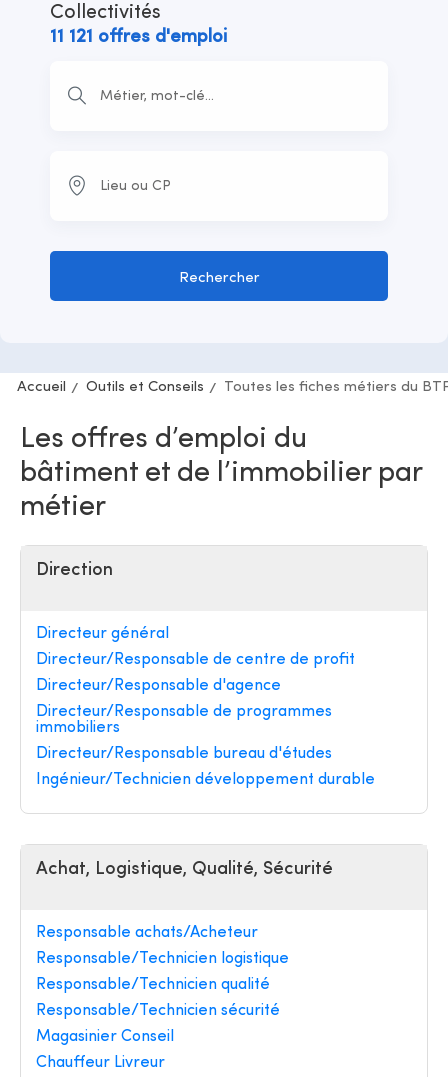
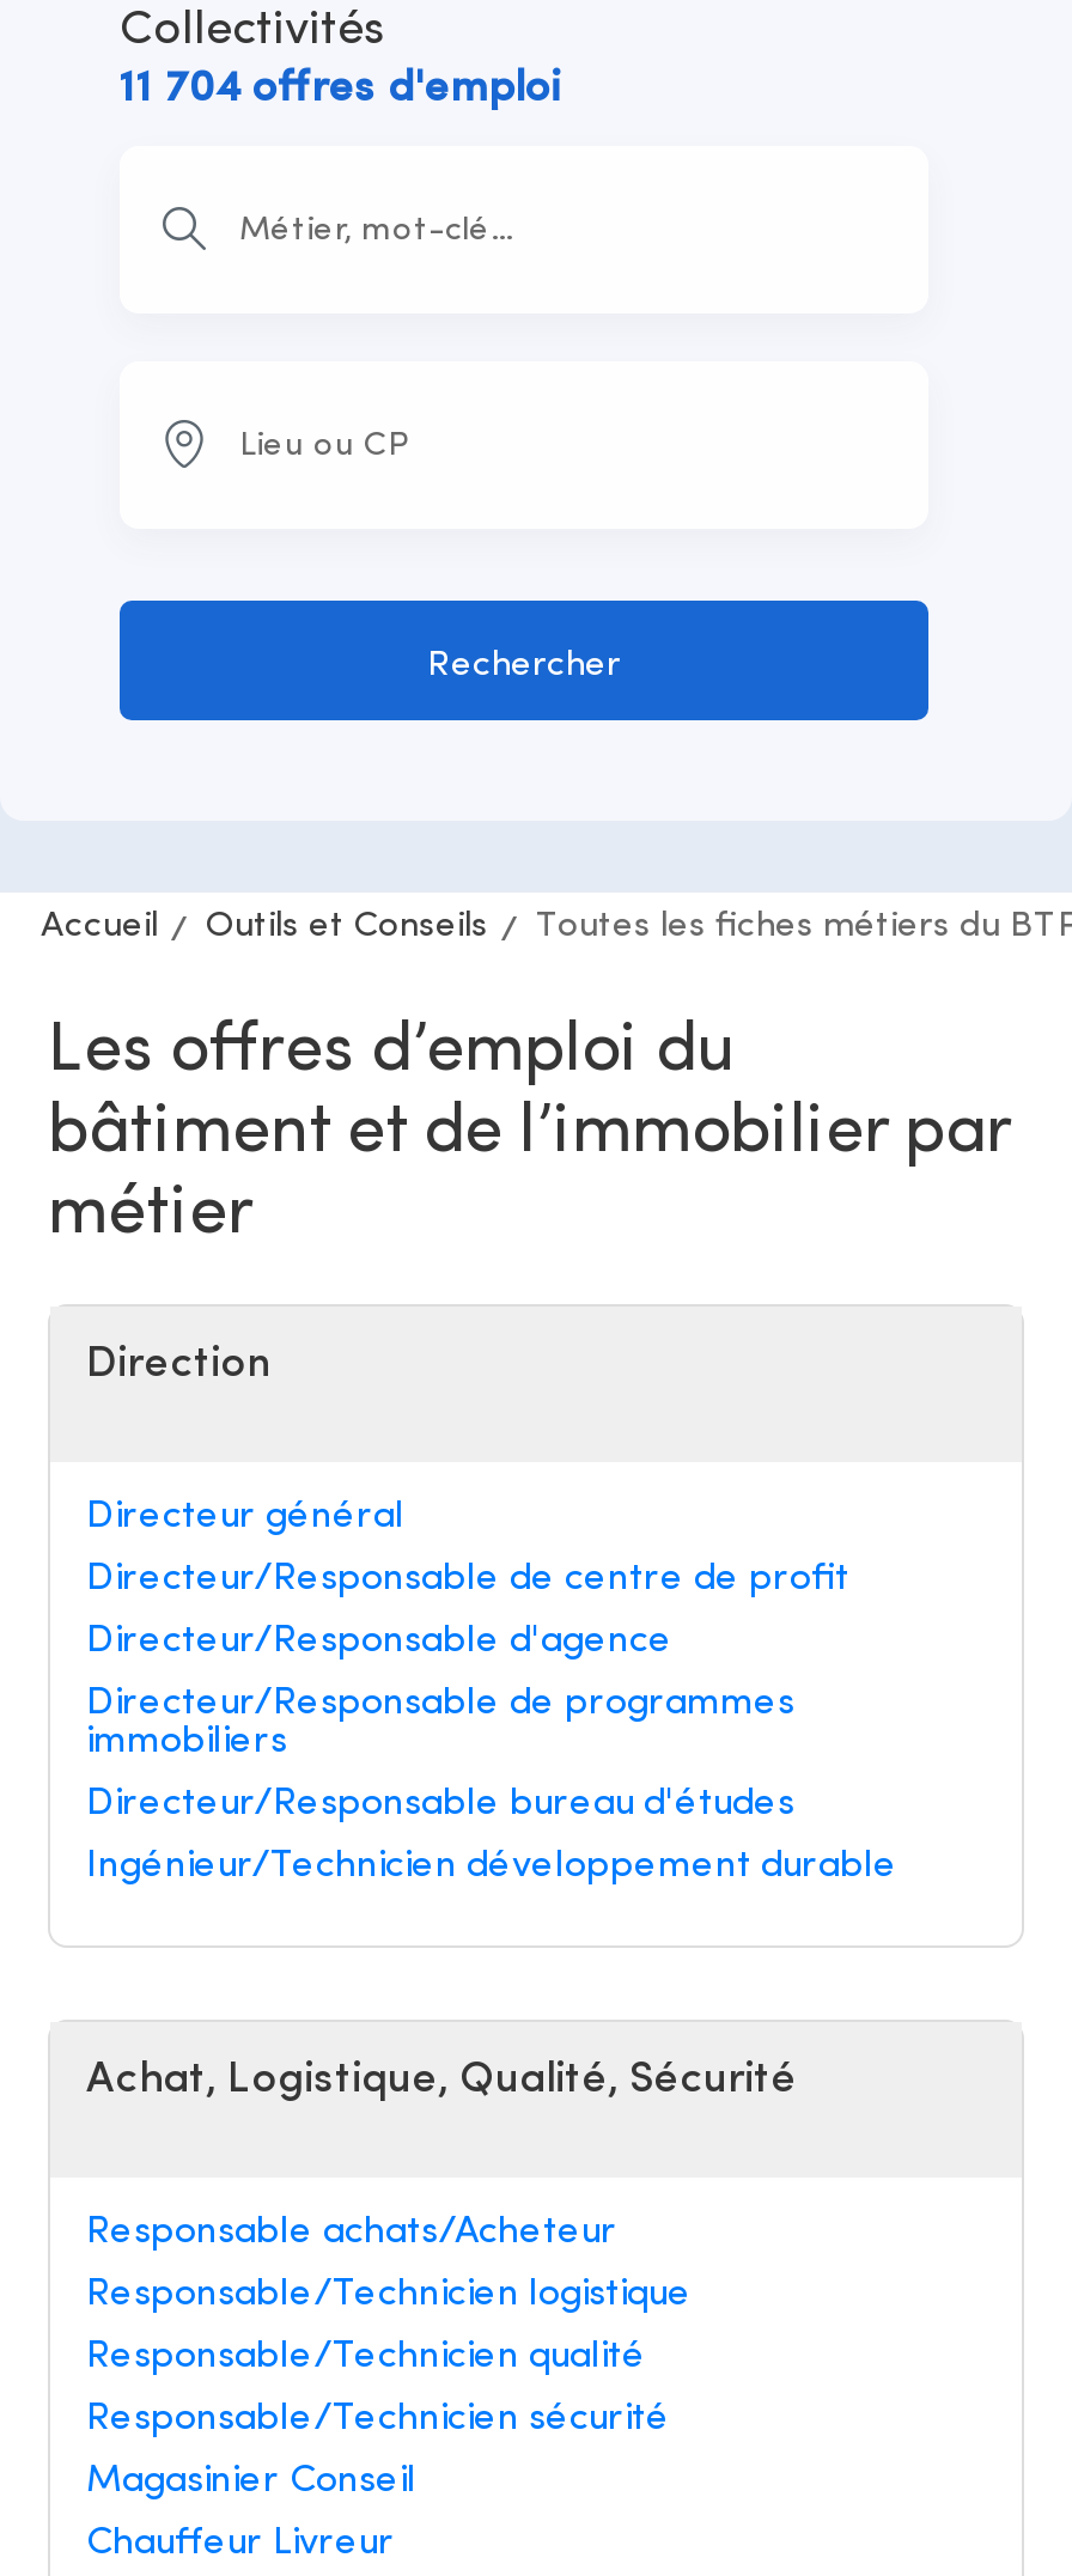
- 11 121 offres d'emploi
+ 11 704 offres d'emploi
